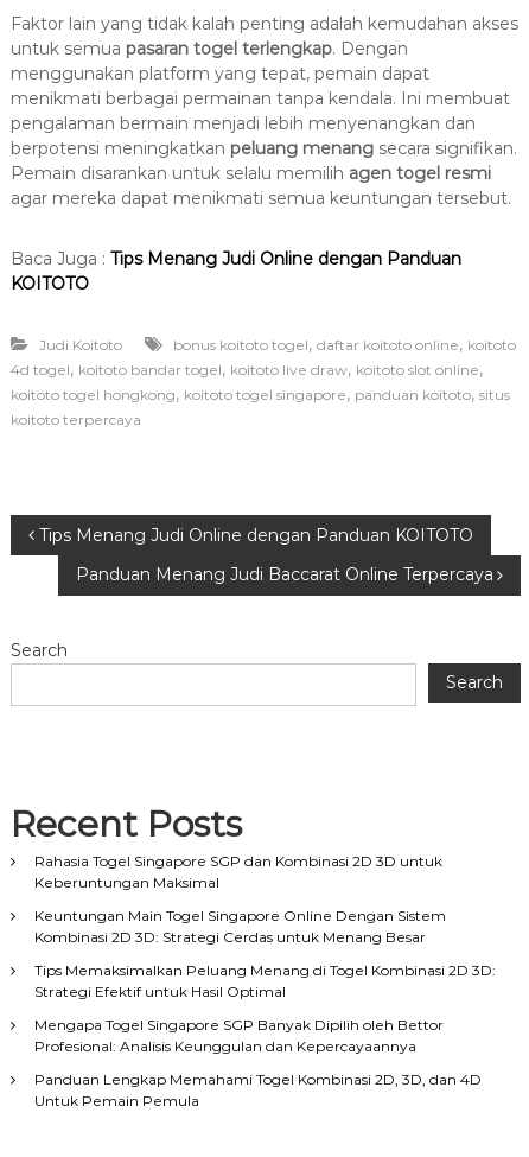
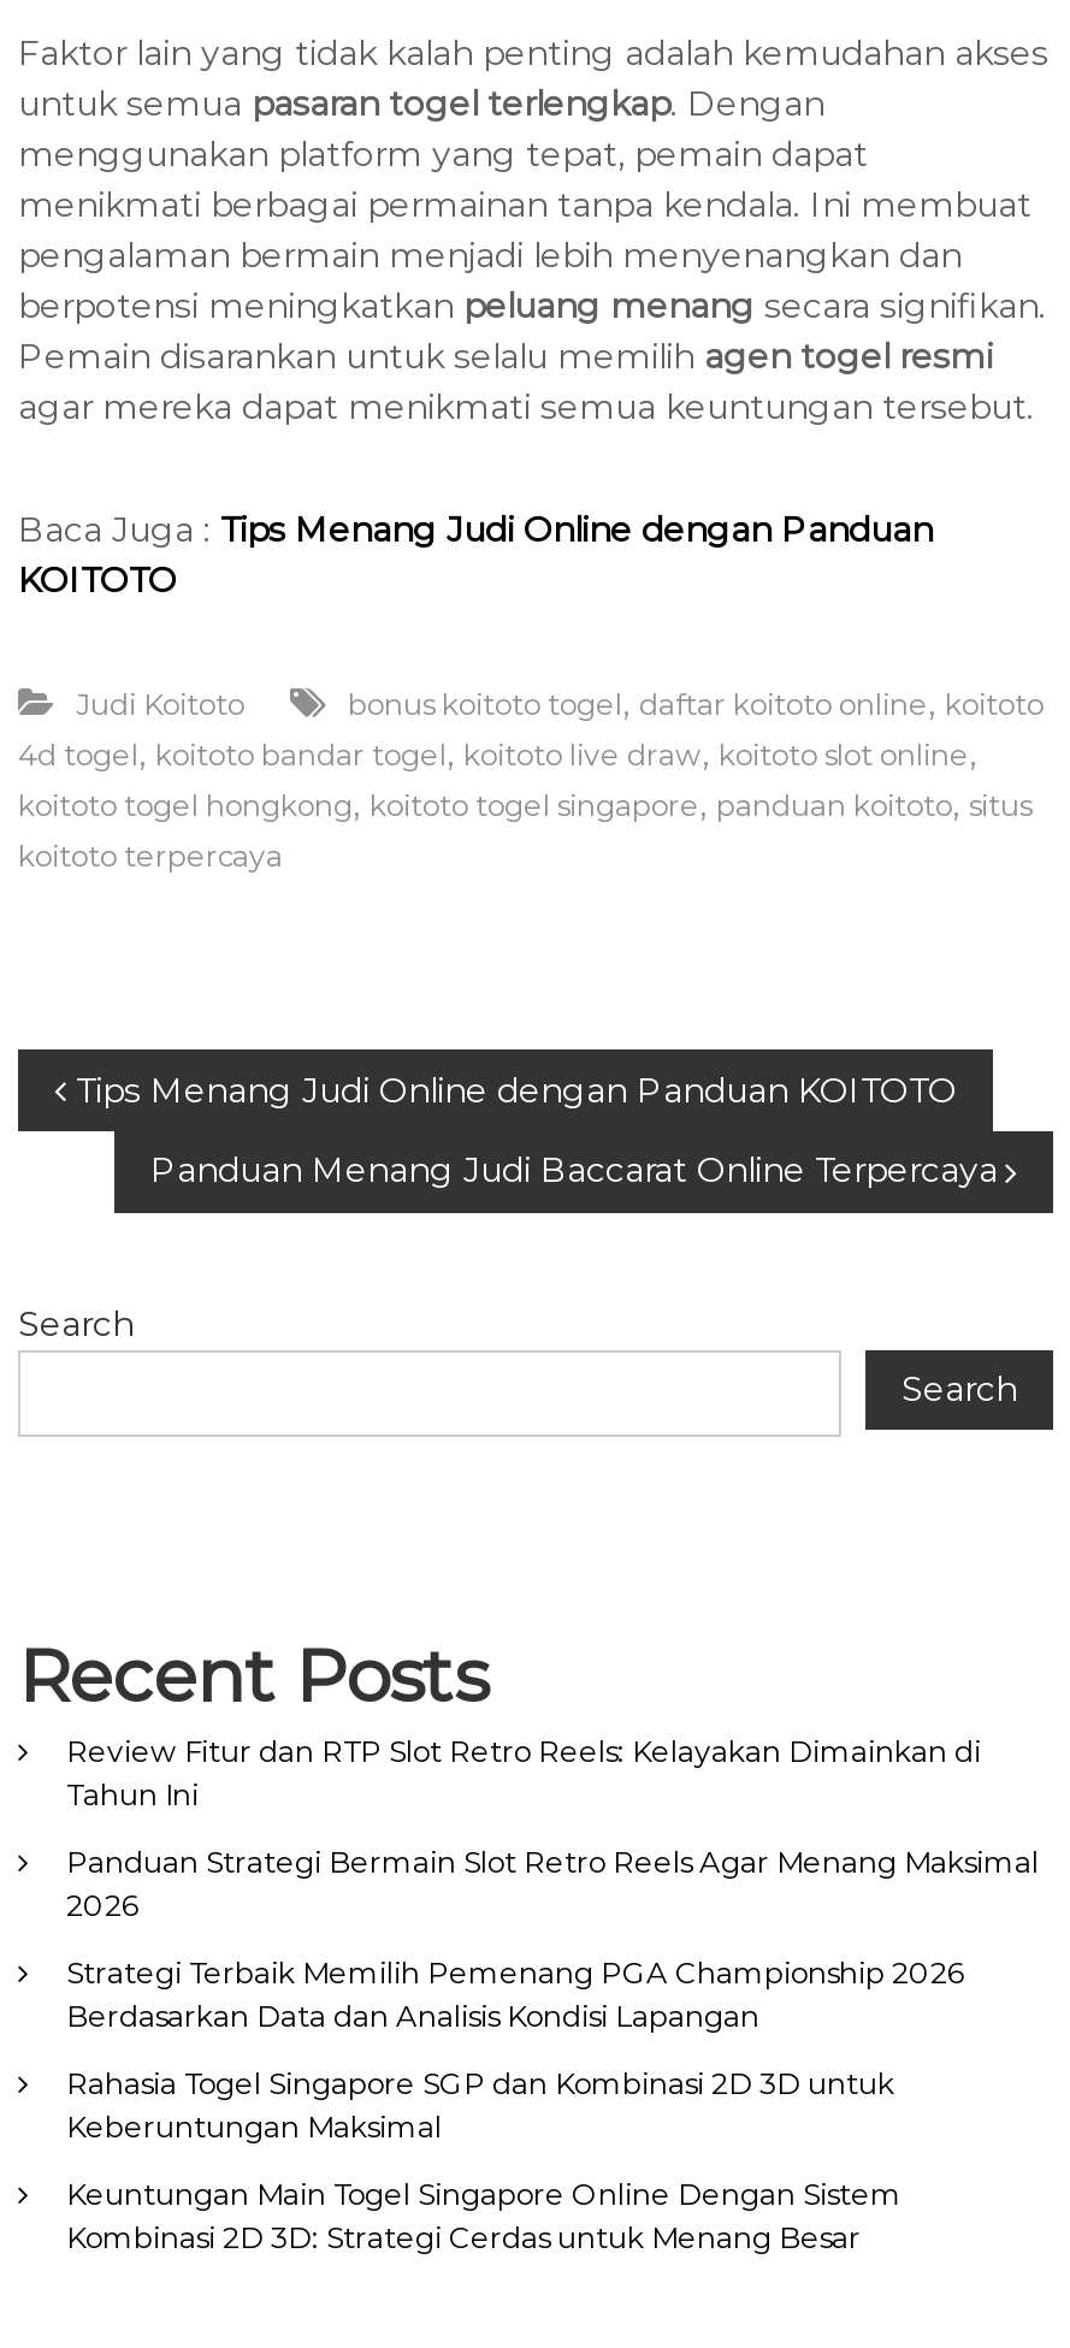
moved down: Rahasia Togel Singapore SGP dan Kombinasi 2D 3D untuk | Keberuntungan Maksimal | Keuntungan Main Togel Singapore Online Dengan Sistem | Kombinasi 2D 3D: Strategi Cerdas untuk Menang Besar

+ Review Fitur dan RTP Slot Retro Reels: Kelayakan Dimainkan di
+ Tahun Ini
+ Panduan Strategi Bermain Slot Retro Reels Agar Menang Maksimal
+ 2026
+ Strategi Terbaik Memilih Pemenang PGA Championship 2026
+ Berdasarkan Data dan Analisis Kondisi Lapangan

- Tips Memaksimalkan Peluang Menang di Togel Kombinasi 2D 3D:
- Strategi Efektif untuk Hasil Optimal
- Mengapa Togel Singapore SGP Banyak Dipilih oleh Bettor
- Profesional: Analisis Keunggulan dan Kepercayaannya
- Panduan Lengkap Memahami Togel Kombinasi 2D, 3D, dan 4D
- Untuk Pemain Pemula
